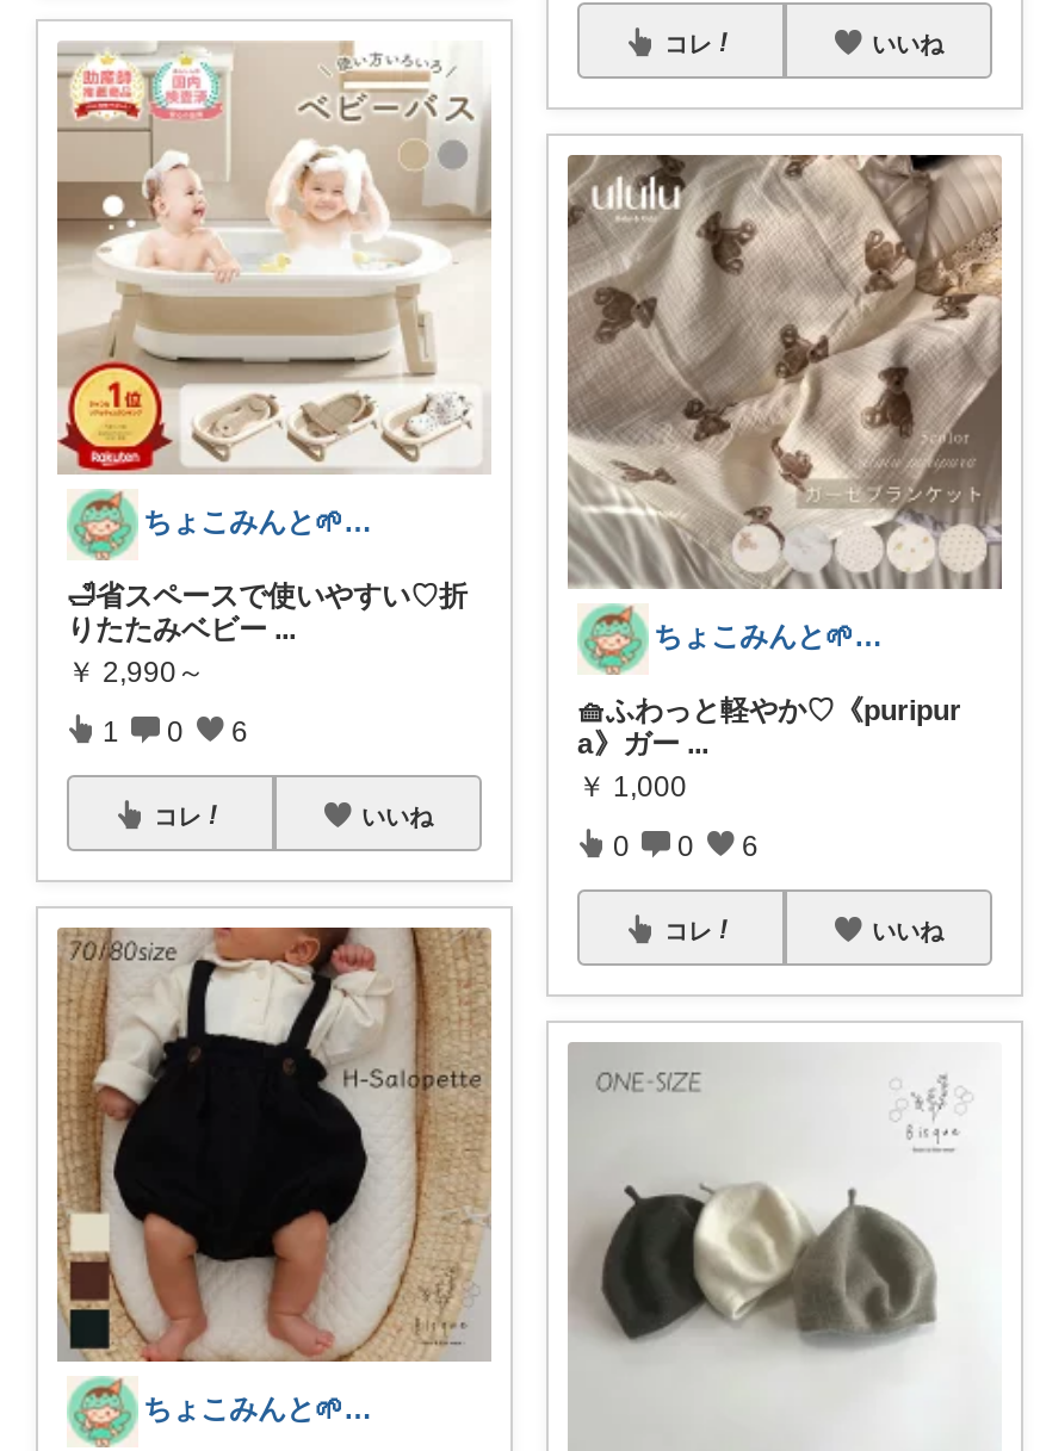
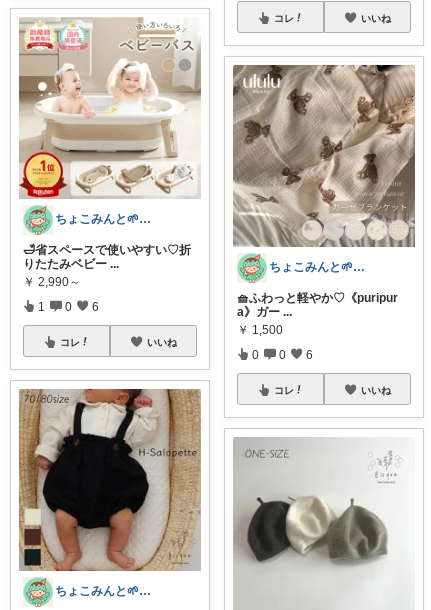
- ￥ 1,000
+ ￥ 1,500
